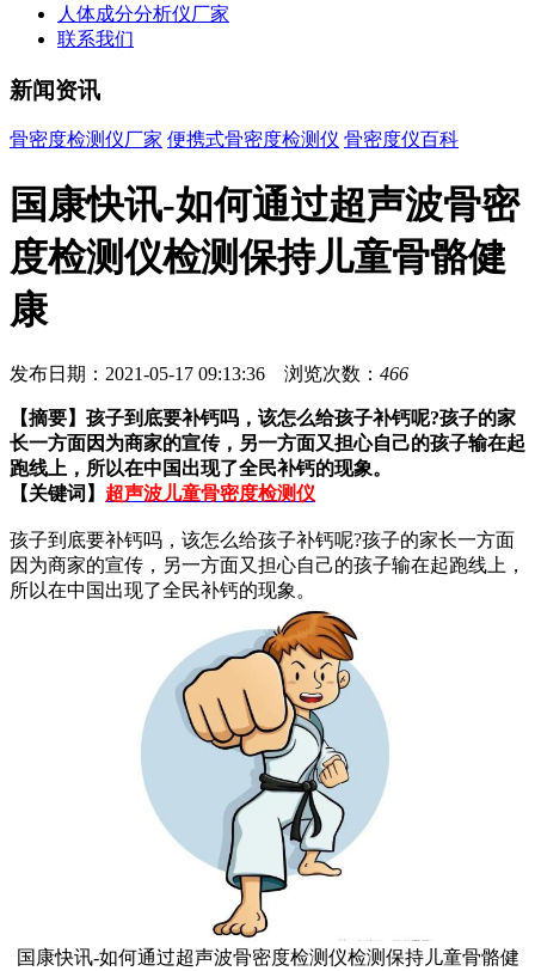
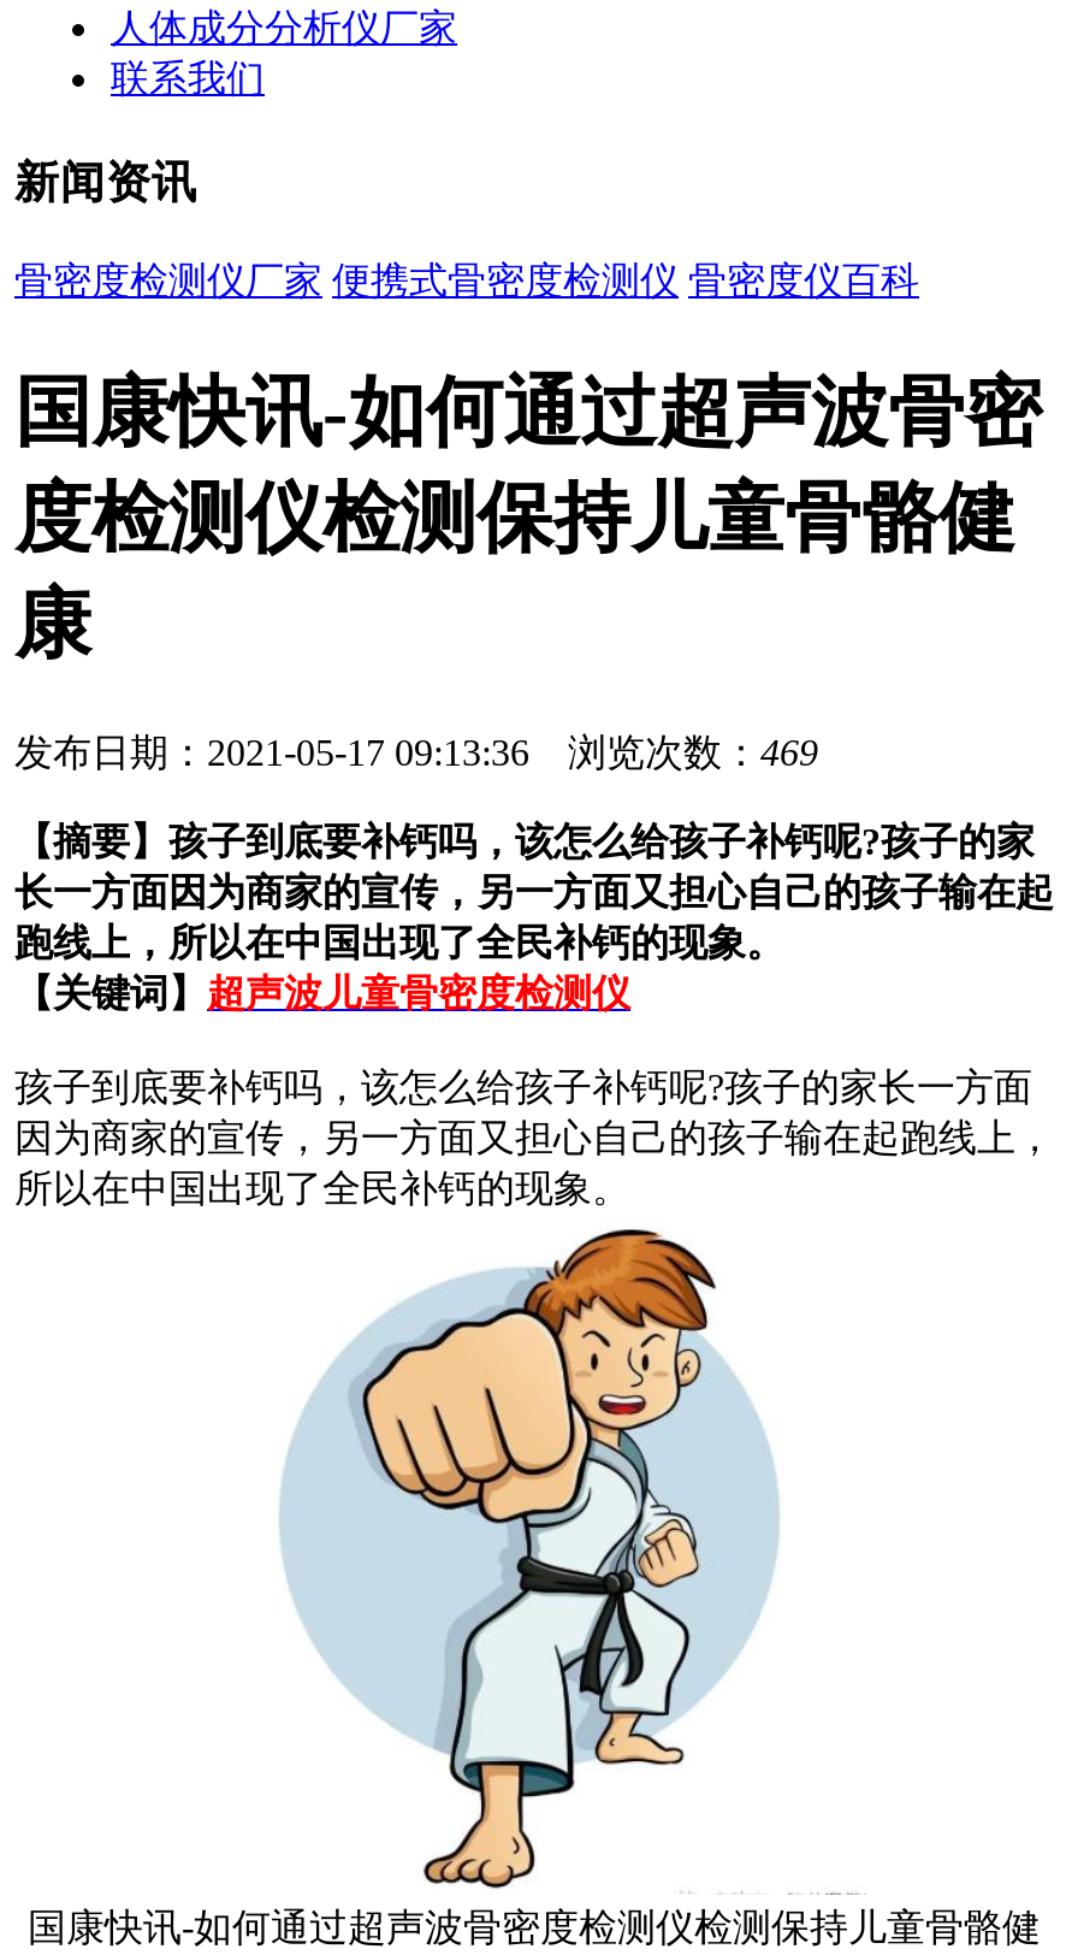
- 发布日期：2021-05-17 09:13:36 浏览次数：466
+ 发布日期：2021-05-17 09:13:36 浏览次数：469
